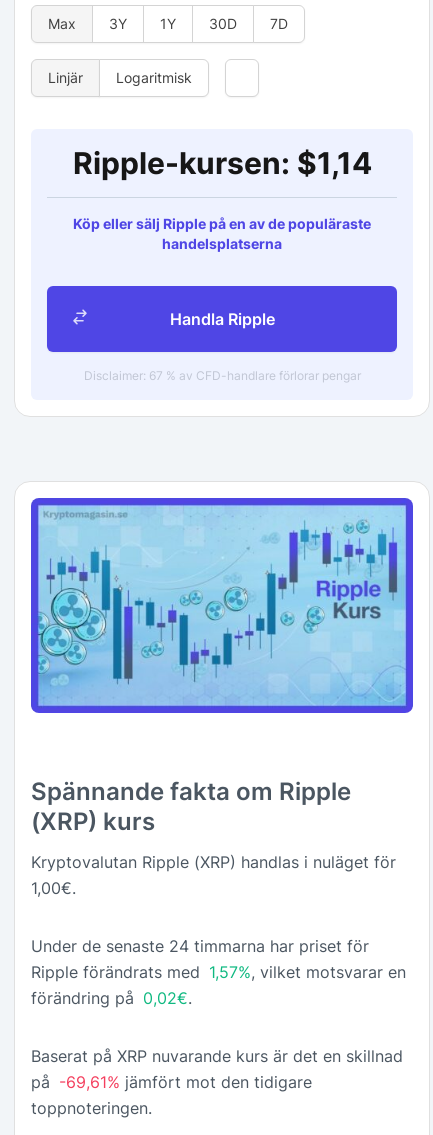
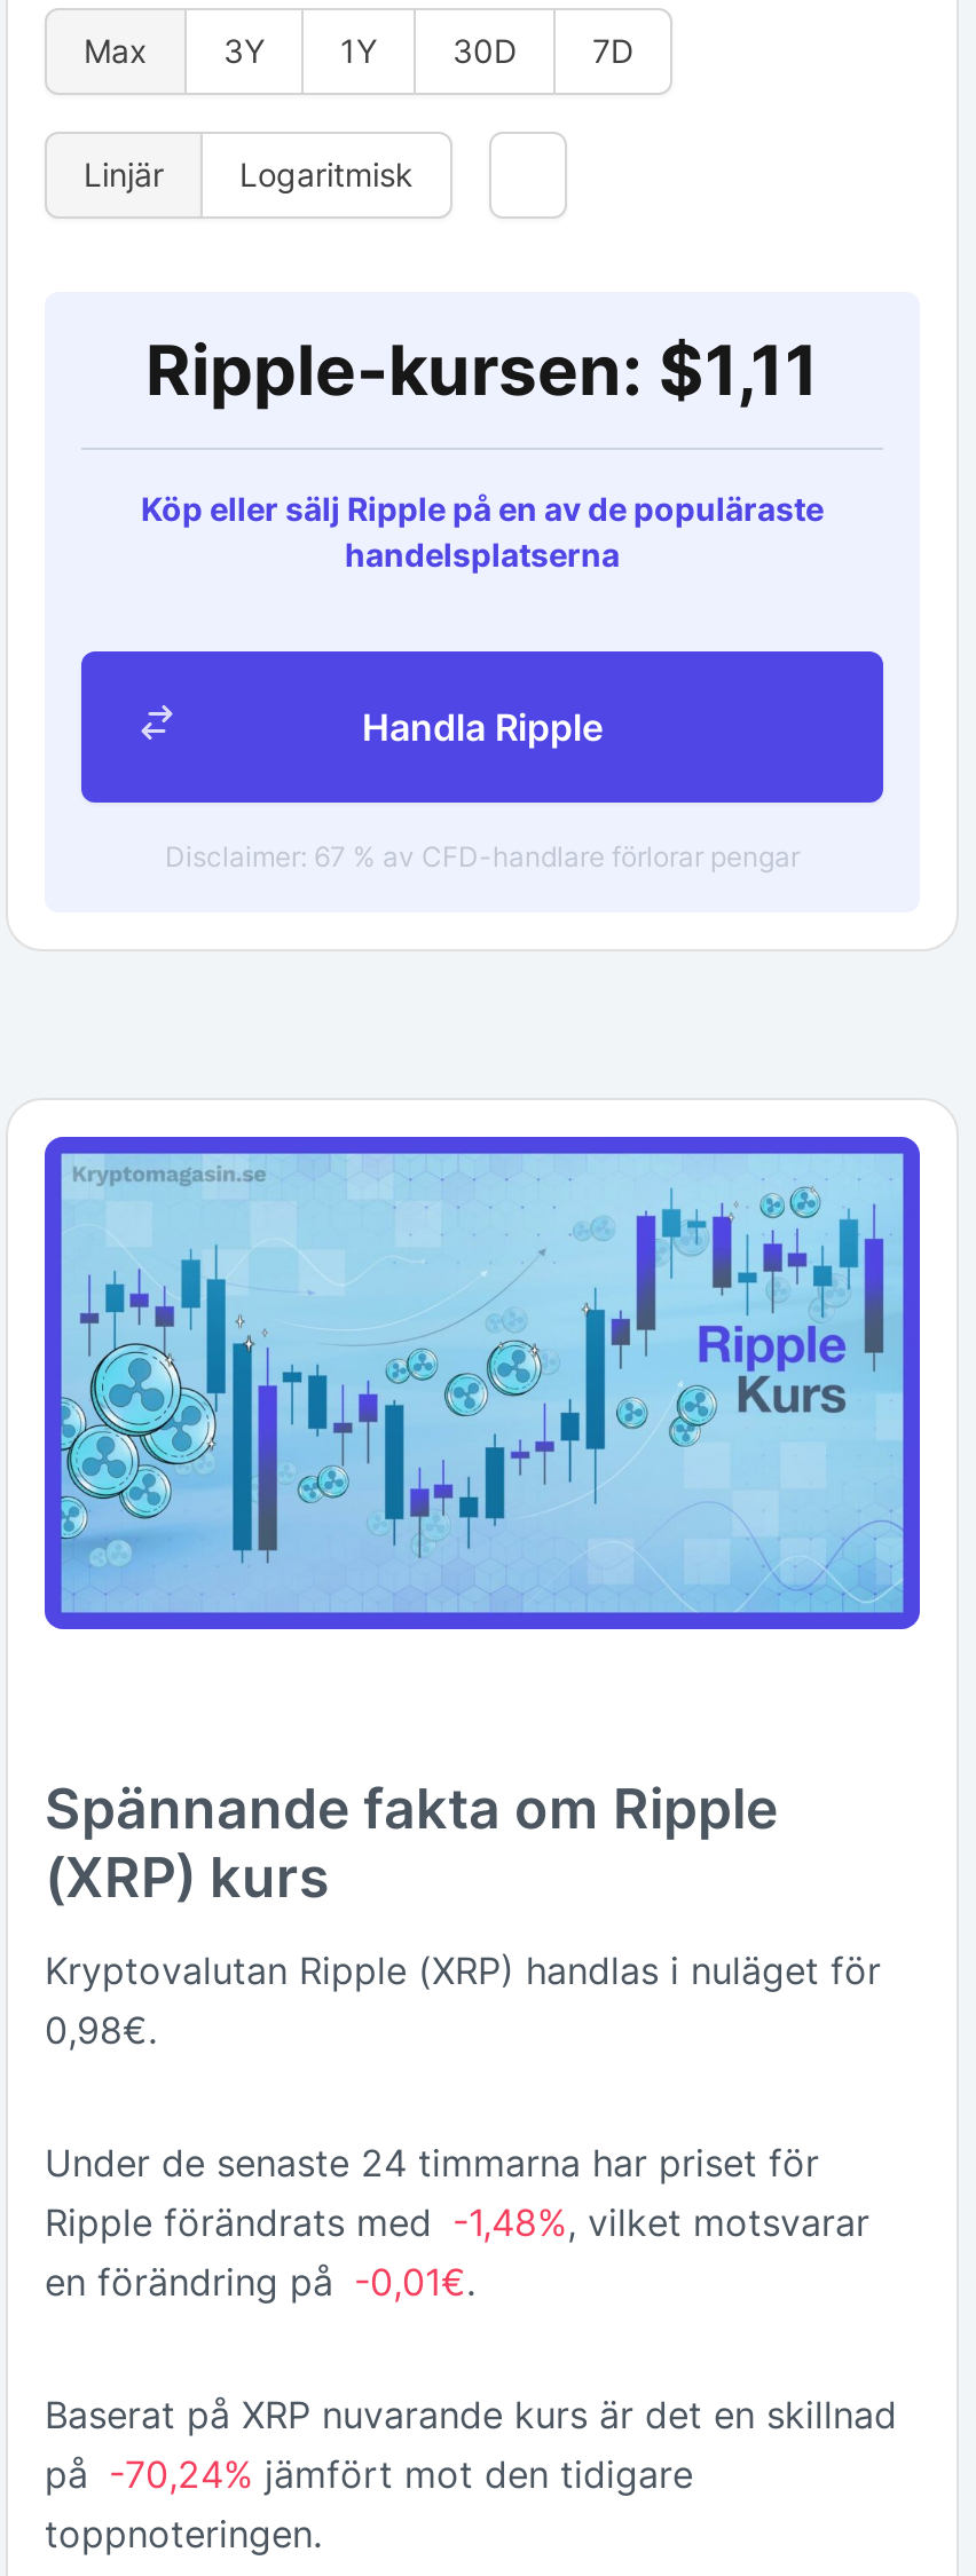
- Ripple-kursen: $1,14
+ Ripple-kursen: $1,11

- 1,00€.
+ 0,98€.

- Ripple förändrats med 1,57%, vilket motsvarar en
- förändring på 0,02€.
+ Ripple förändrats med -1,48%, vilket motsvarar
+ en förändring på -0,01€.

- på -69,61% jämfört mot den tidigare
+ på -70,24% jämfört mot den tidigare
